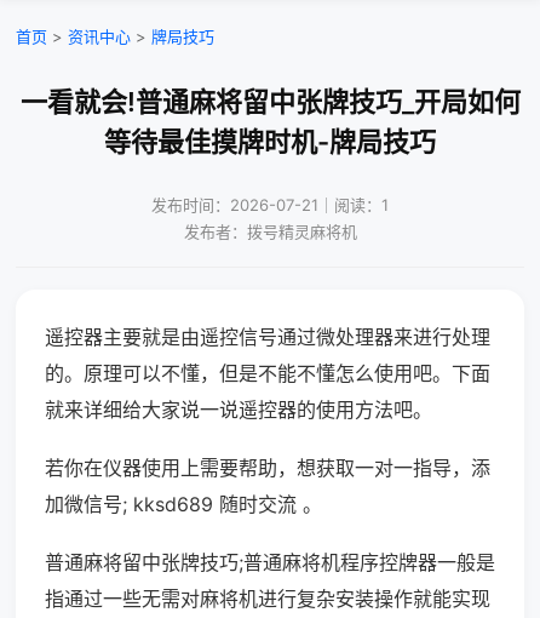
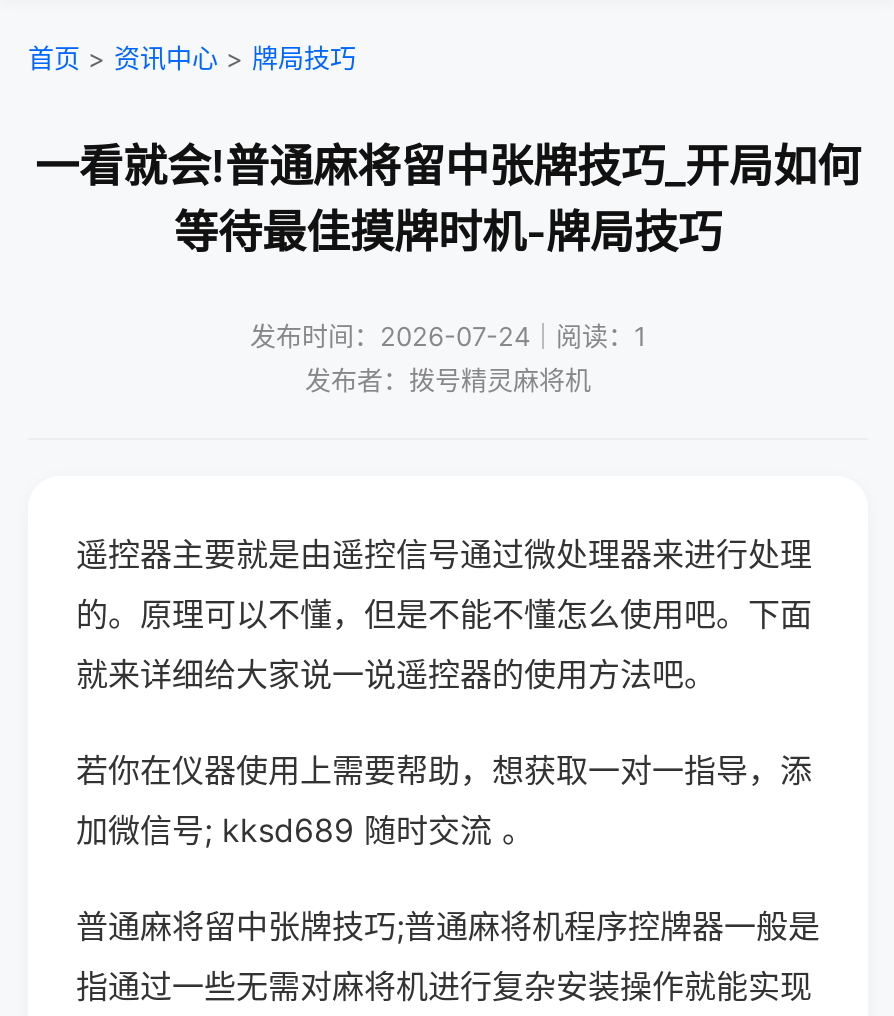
- 发布时间：2026-07-21｜阅读：1
+ 发布时间：2026-07-24｜阅读：1
